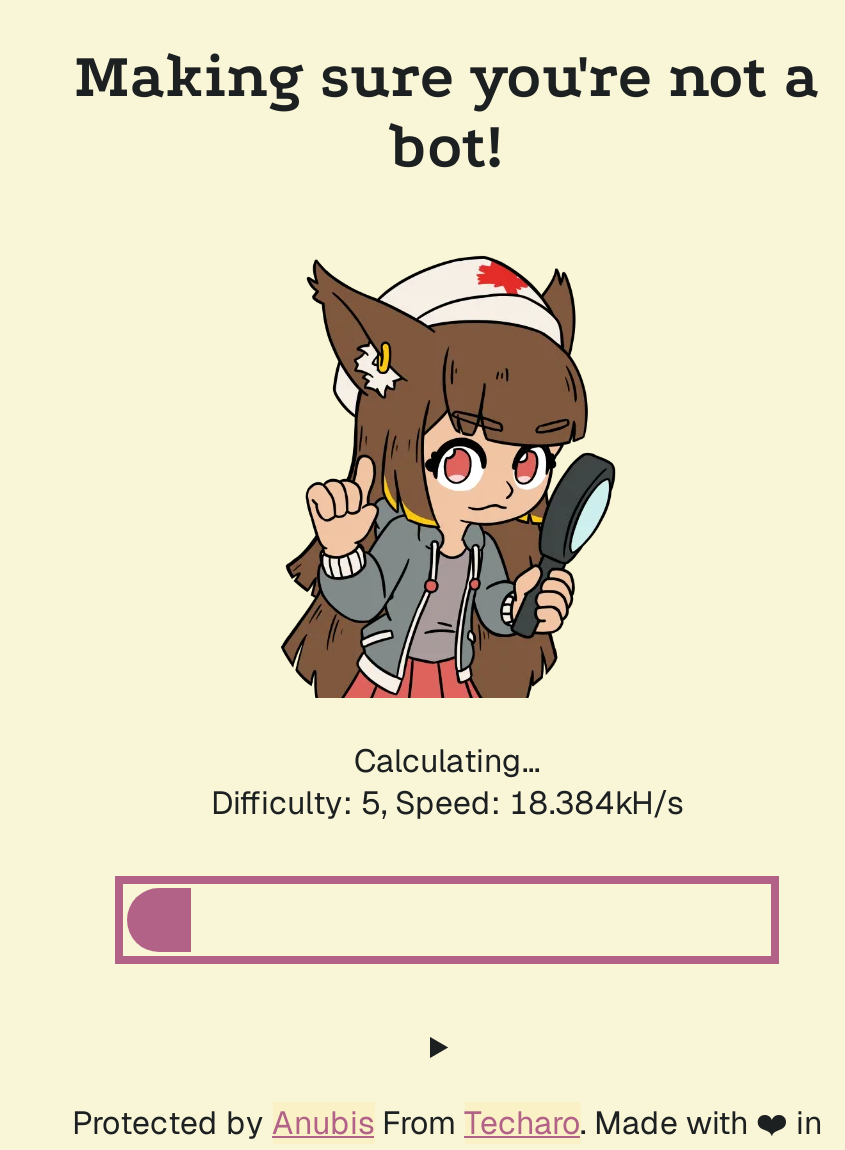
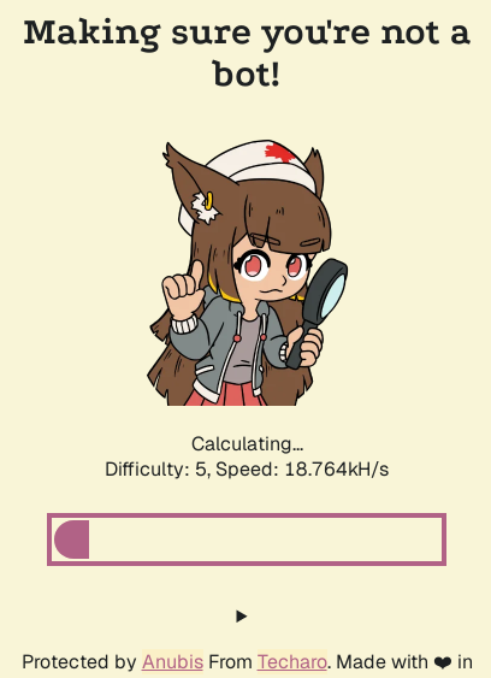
- Difficulty: 5, Speed: 18.384kH/s
+ Difficulty: 5, Speed: 18.764kH/s
